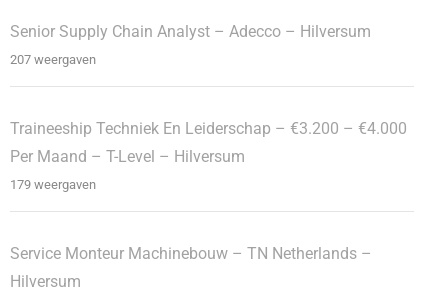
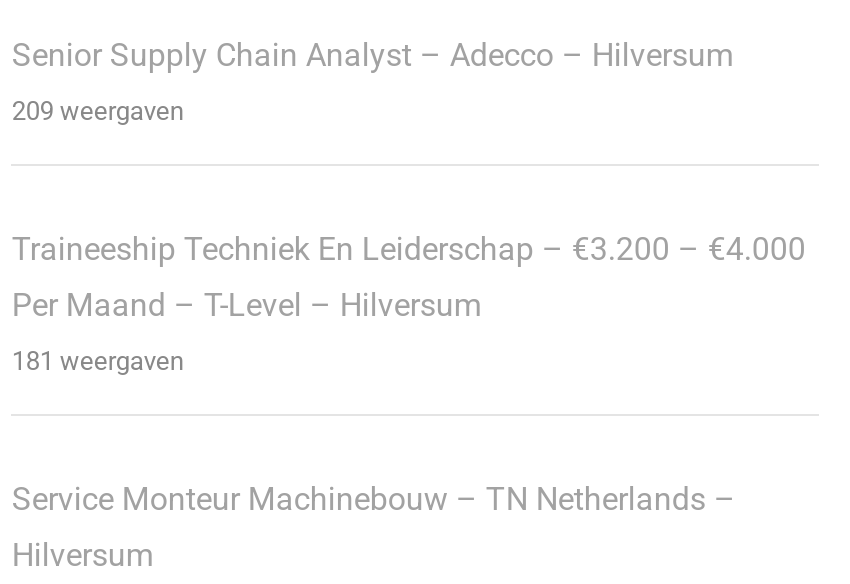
- 207 weergaven
+ 209 weergaven

- 179 weergaven
+ 181 weergaven
